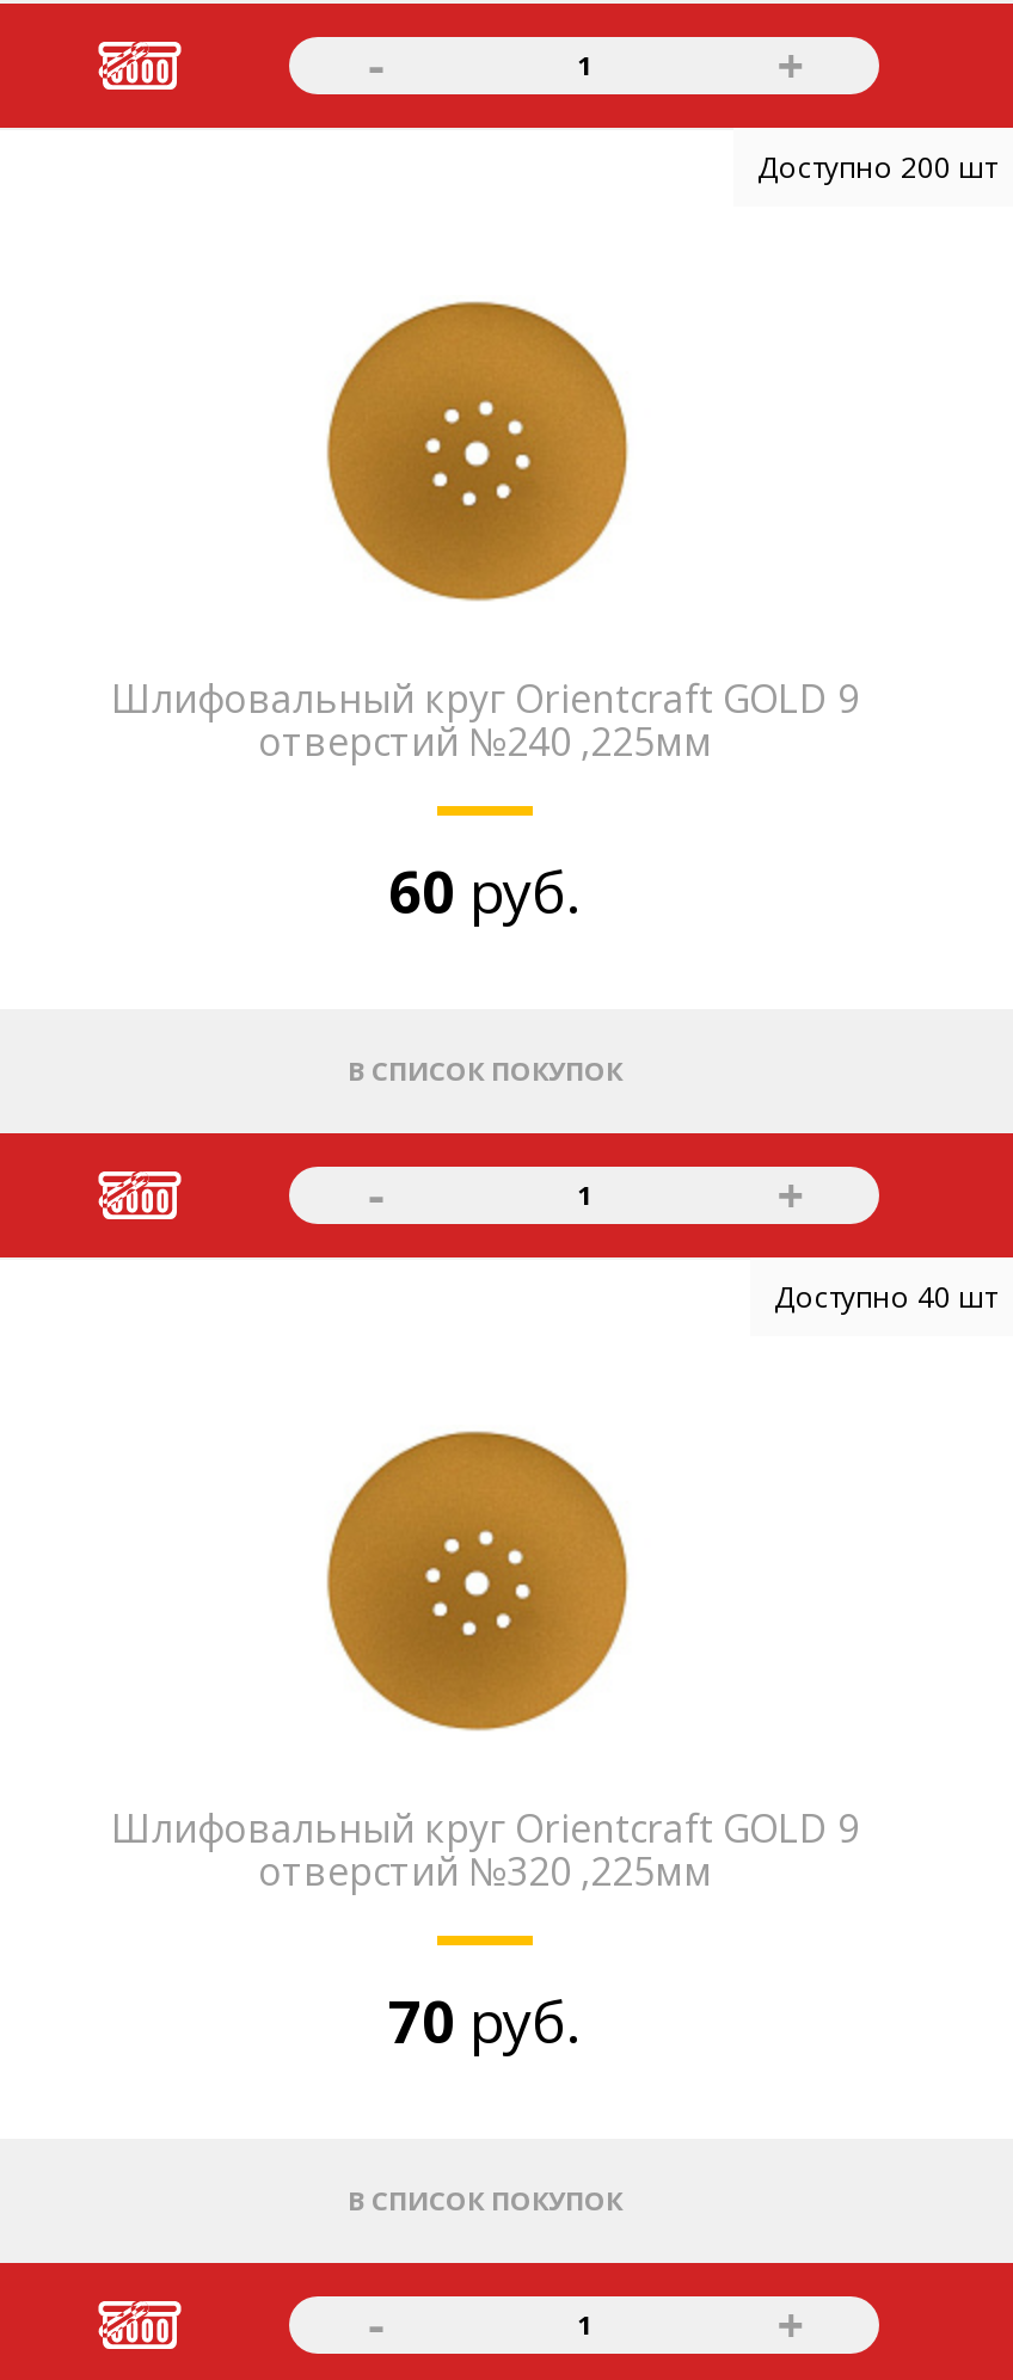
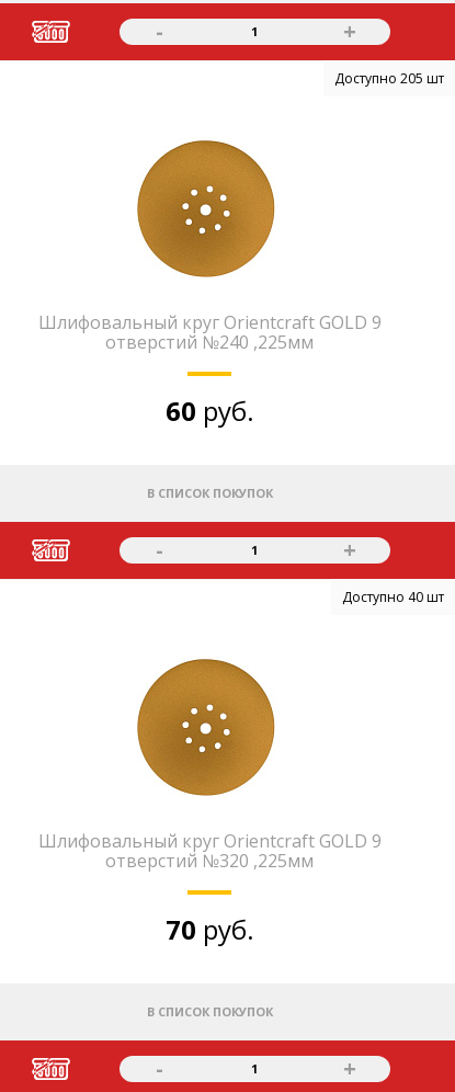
- Доступно 200 шт
+ Доступно 205 шт
